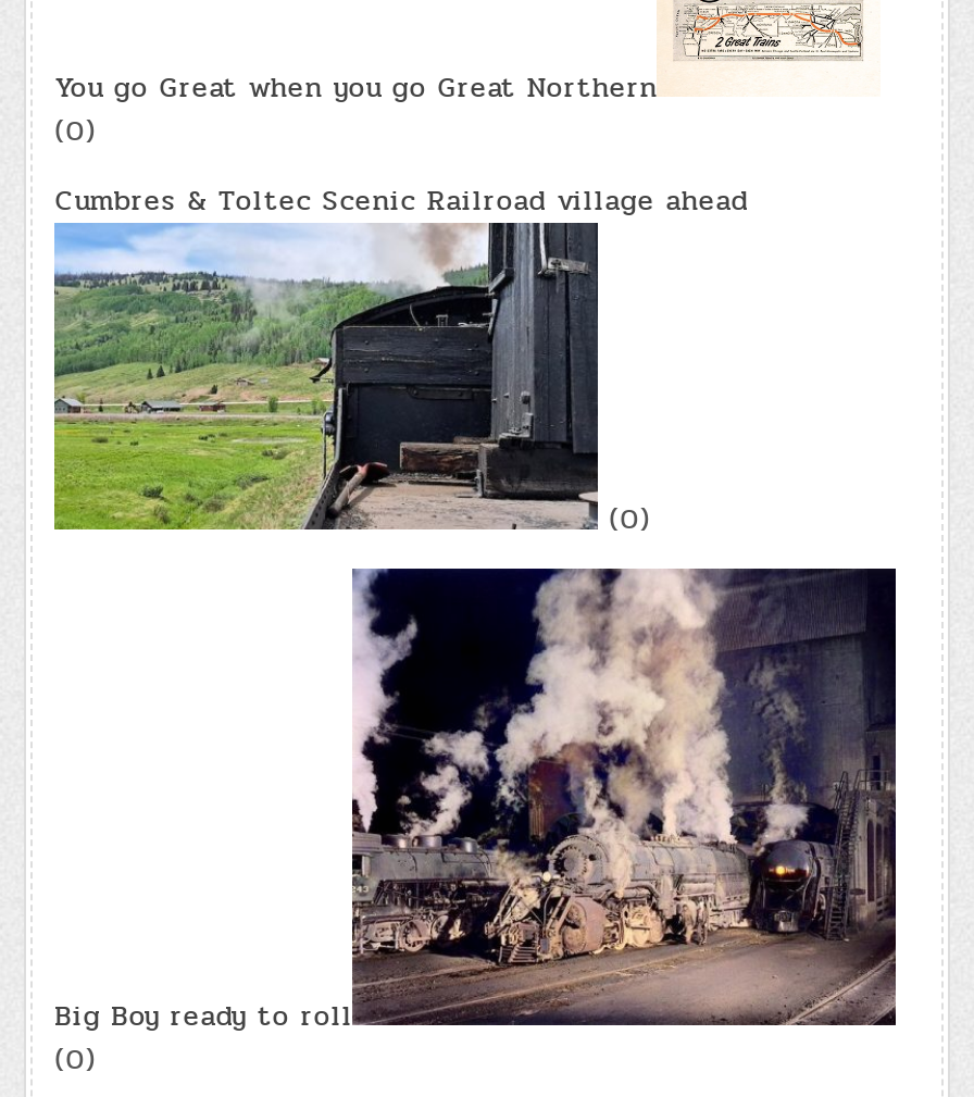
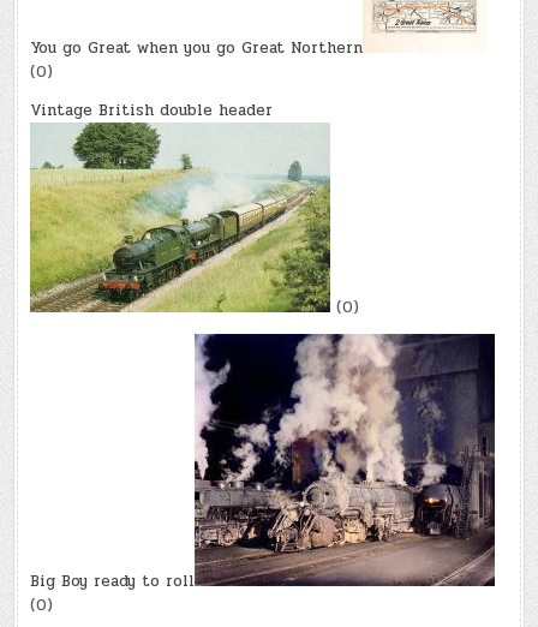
- Cumbres & Toltec Scenic Railroad village ahead
+ Vintage British double header

- [image]
+ [image]
